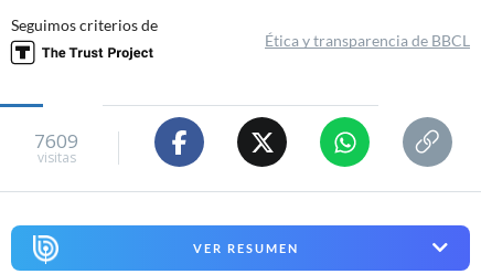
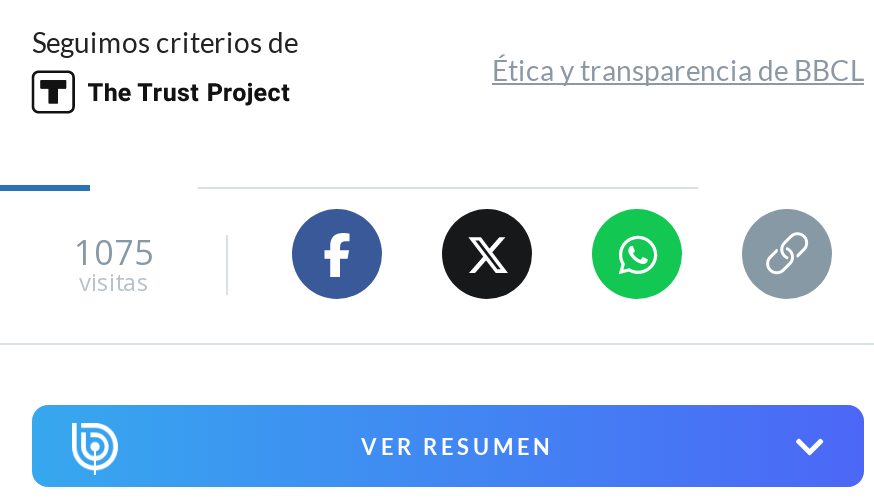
- 7609
+ 1075
